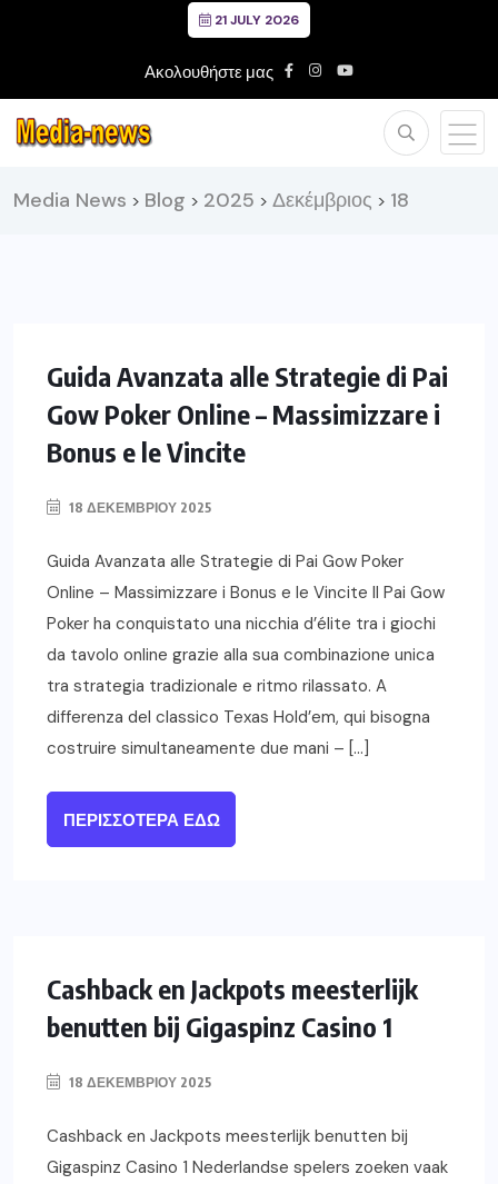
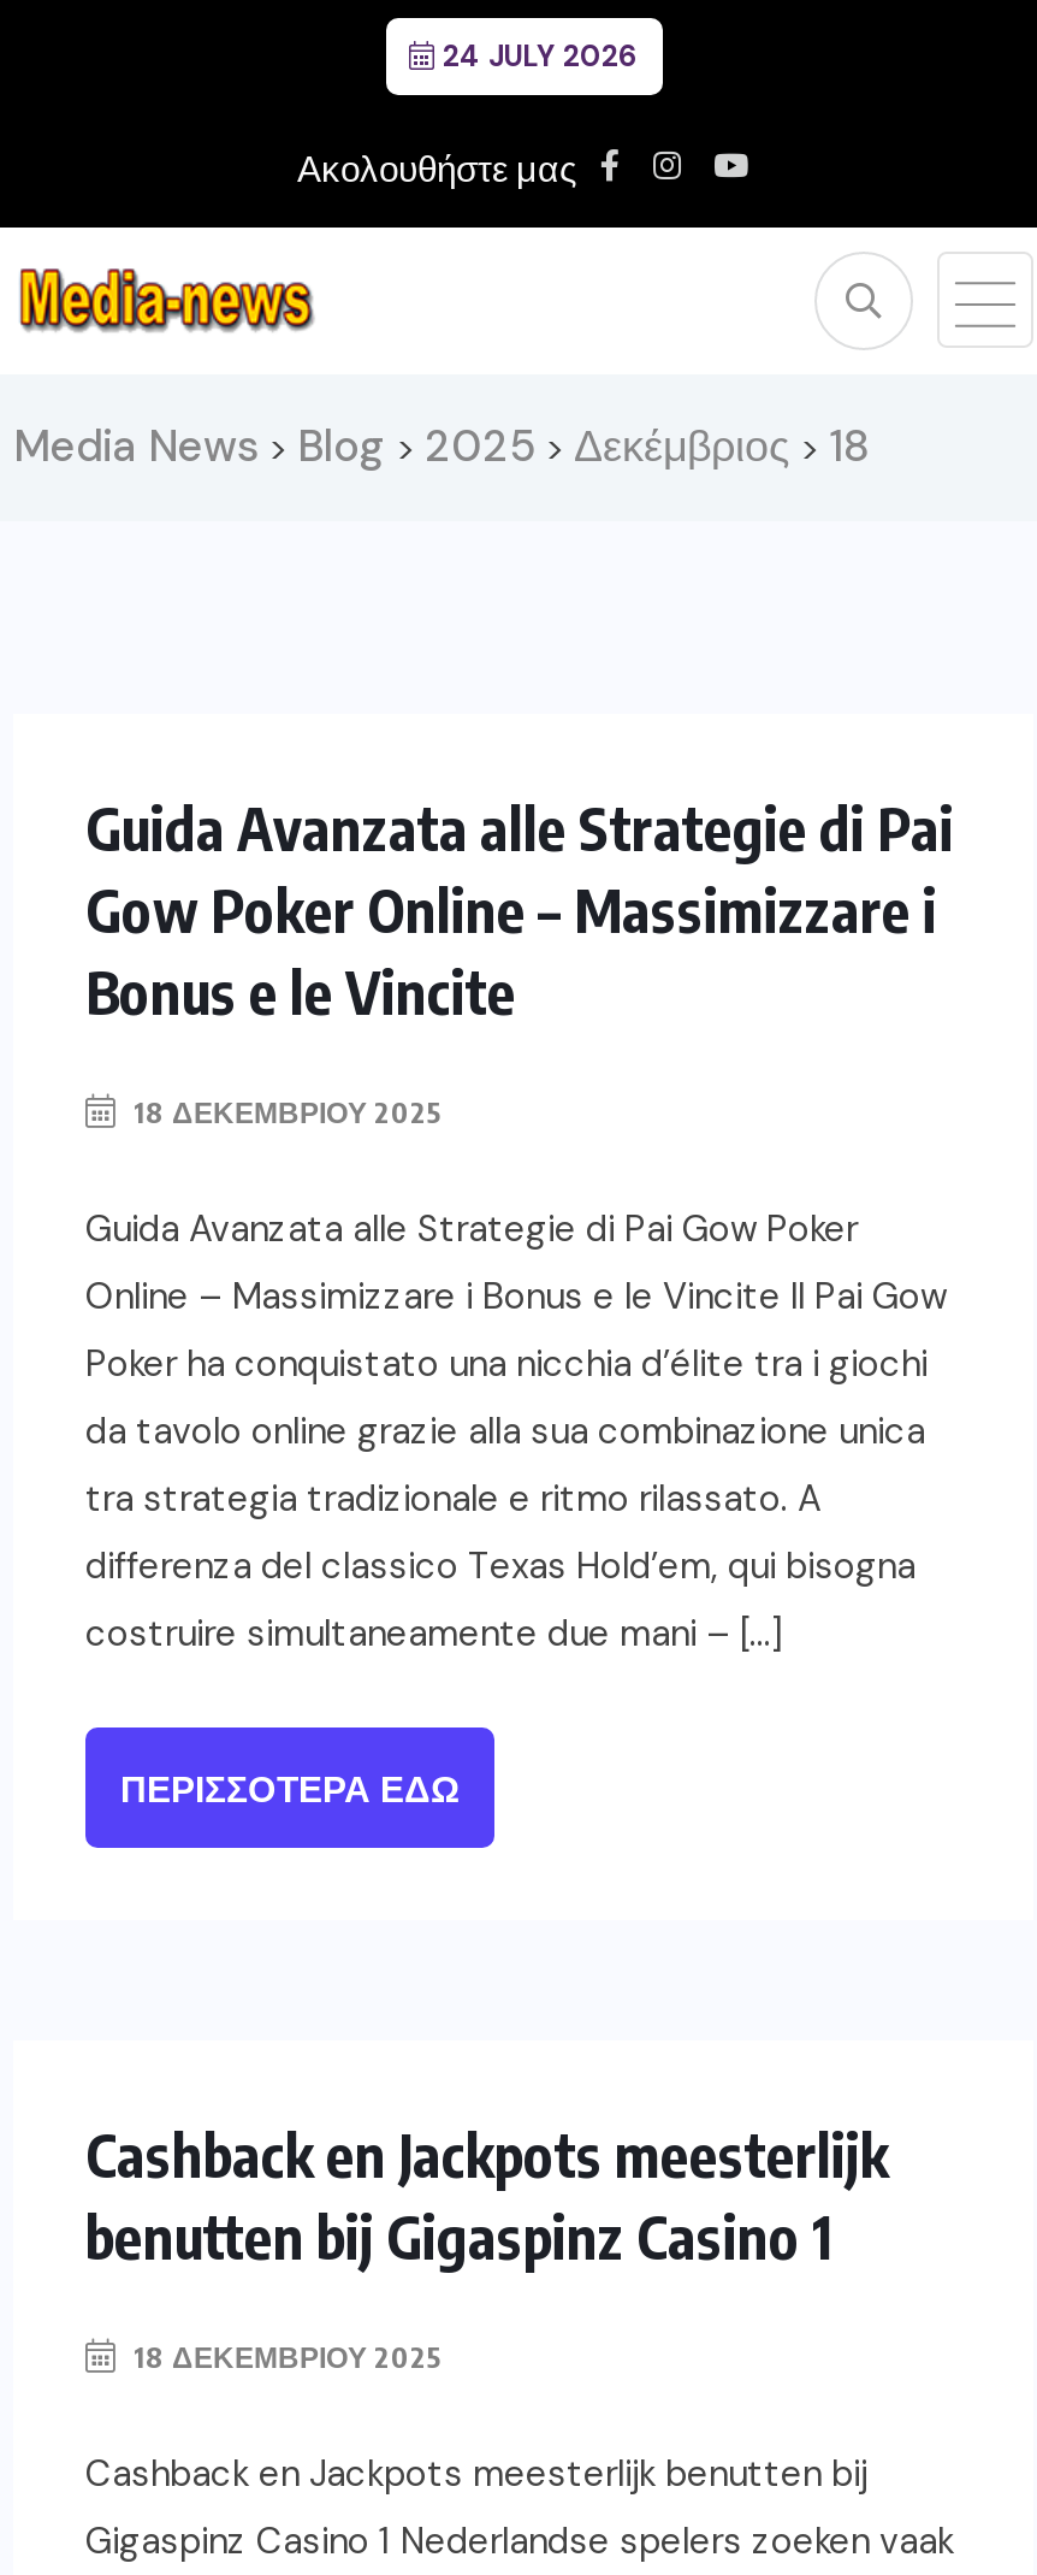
- 21 JULY 2026
+ 24 JULY 2026
